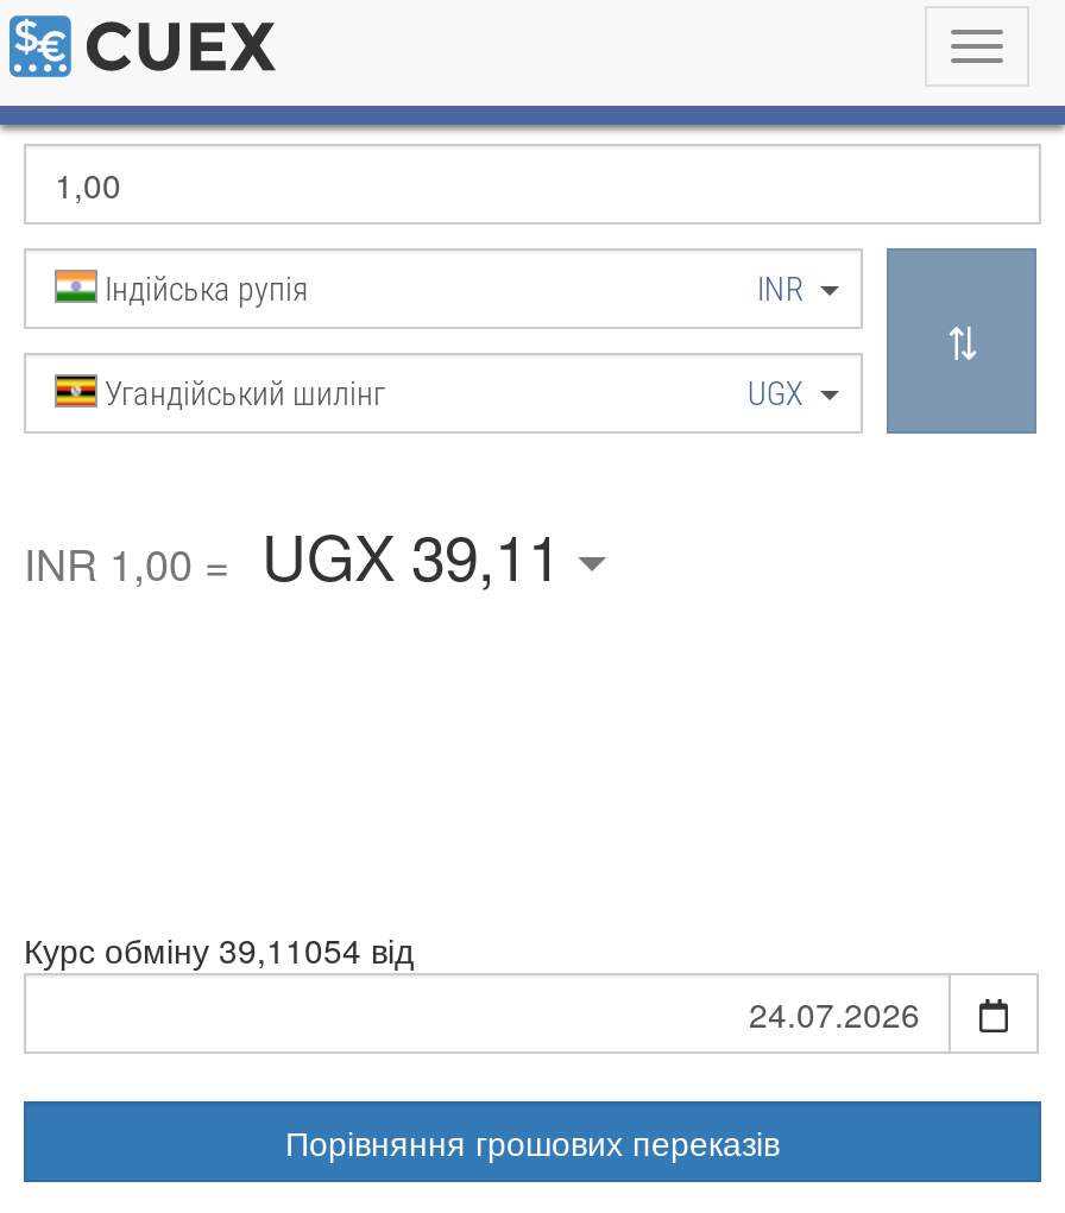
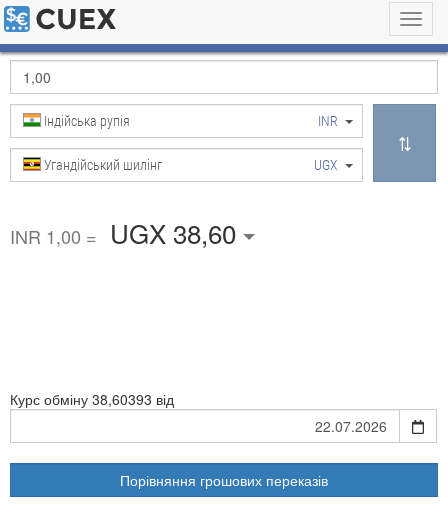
- INR 1,00 = UGX 39,11
+ INR 1,00 = UGX 38,60

- Курс обміну 39,11054 від
+ Курс обміну 38,60393 від
